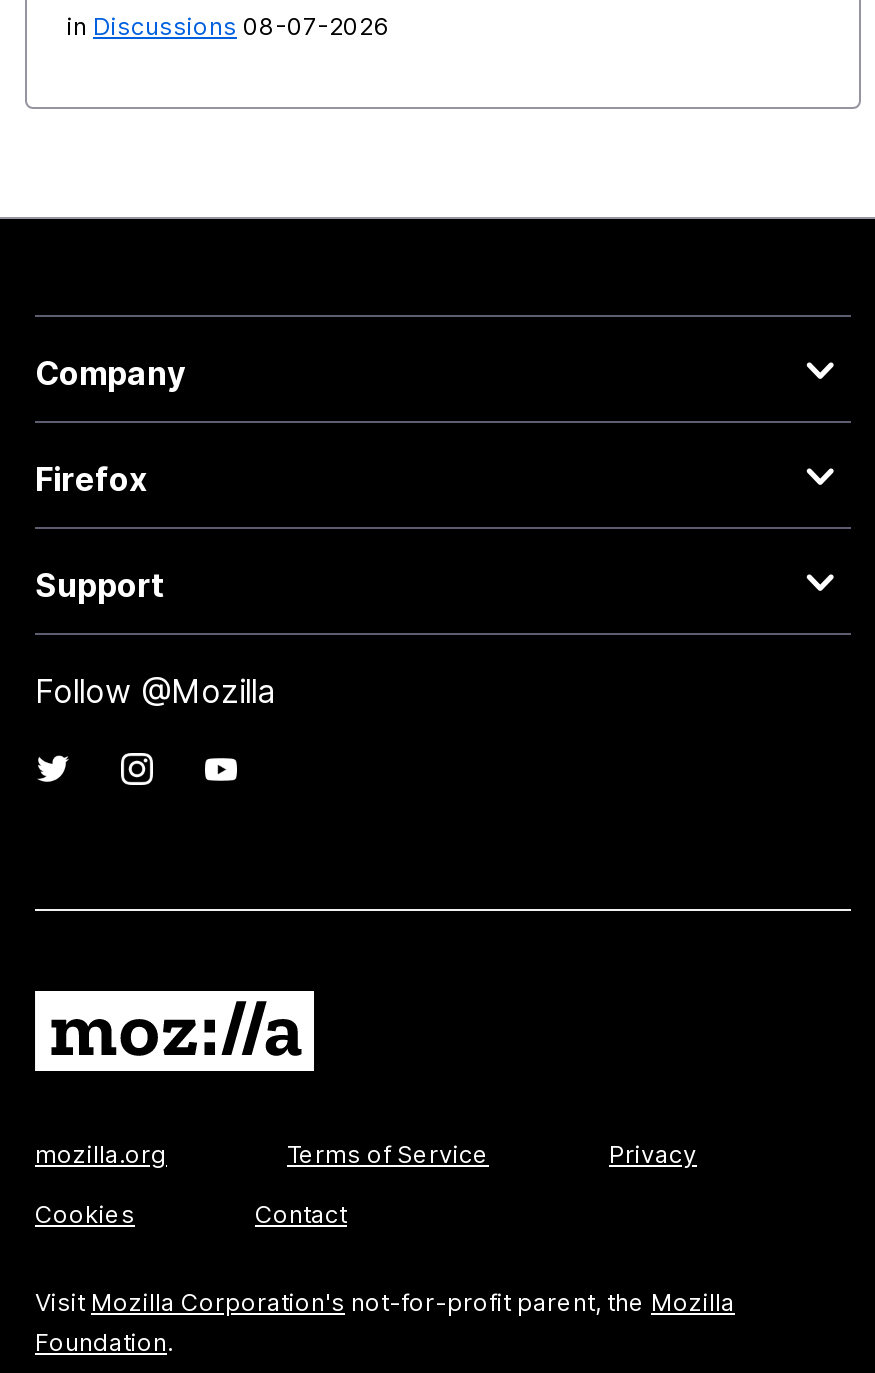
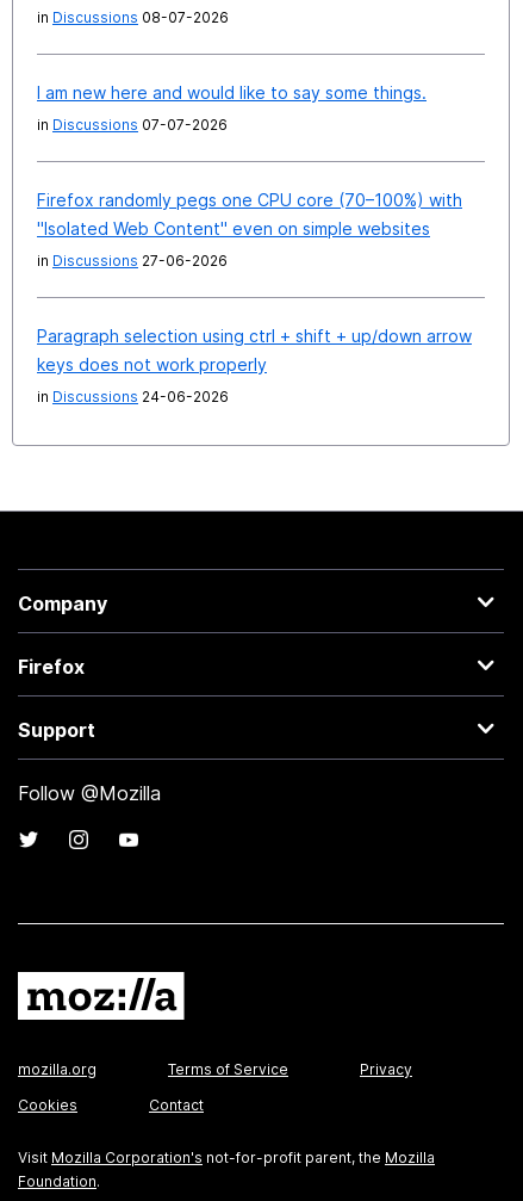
+ I am new here and would like to say some things.
+ in Discussions 07-07-2026

+ Firefox randomly pegs one CPU core (70–100%) with
+ "Isolated Web Content" even on simple websites
+ in Discussions 27-06-2026

+ Paragraph selection using ctrl + shift + up/down arrow
+ keys does not work properly
+ in Discussions 24-06-2026
